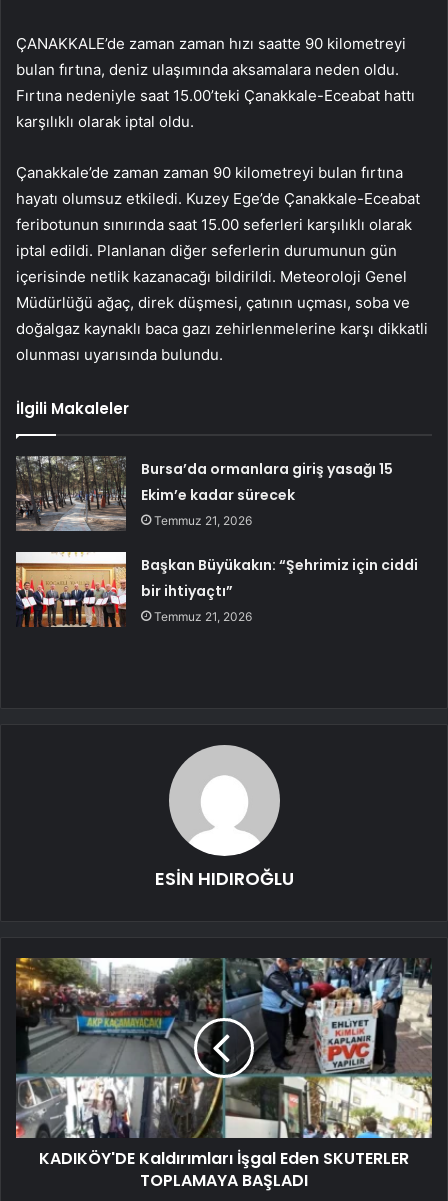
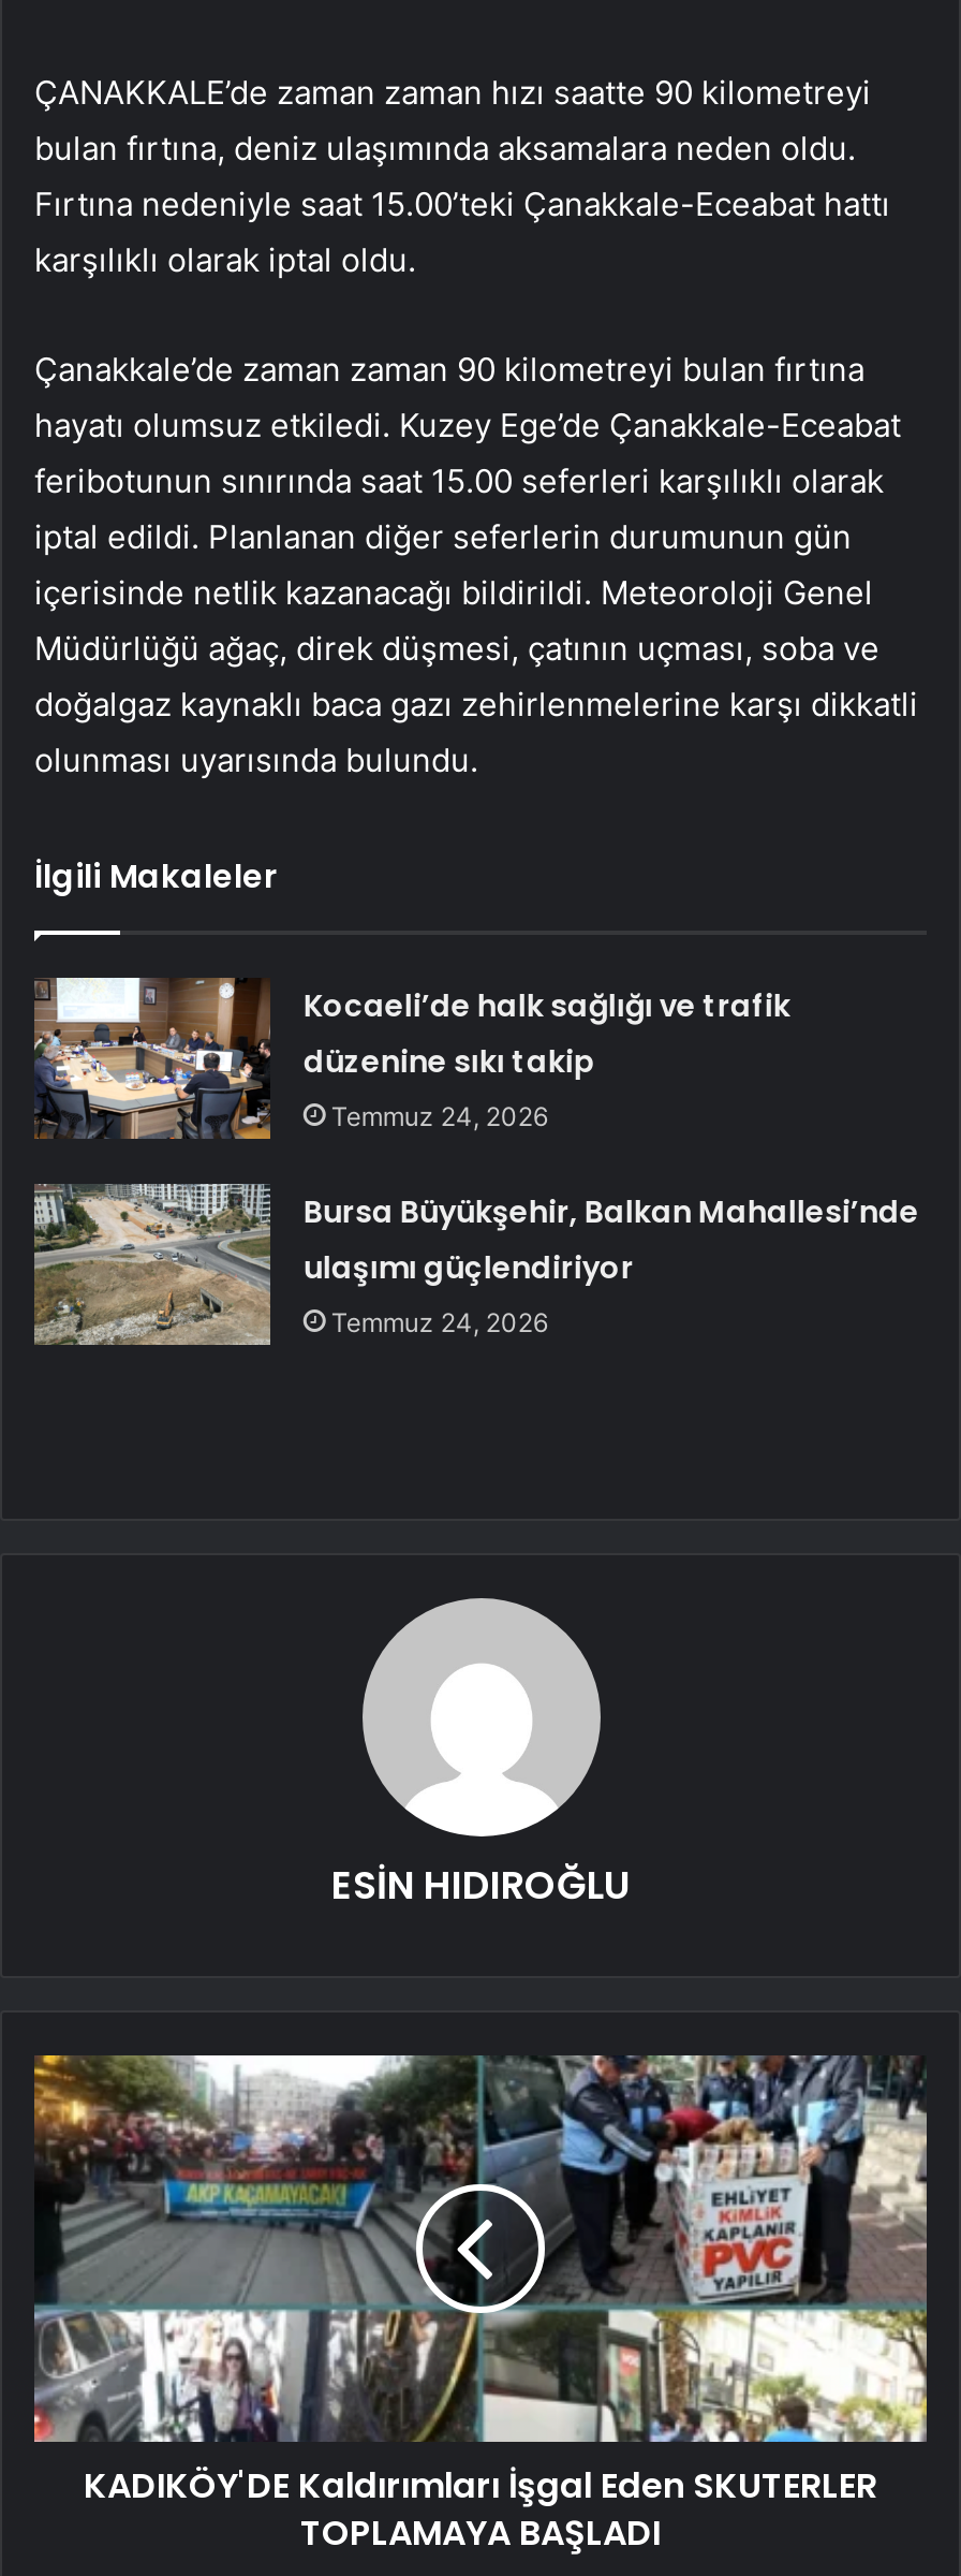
- [image]
- Bursa’da ormanlara giriş yasağı 15
- Ekim’e kadar sürecek
- Temmuz 21, 2026
+ [image]
+ Kocaeli’de halk sağlığı ve trafik
+ düzenine sıkı takip
+ Temmuz 24, 2026

- [image]
- Başkan Büyükakın: “Şehrimiz için ciddi
- bir ihtiyaçtı”
- Temmuz 21, 2026
+ [image]
+ Bursa Büyükşehir, Balkan Mahallesi’nde
+ ulaşımı güçlendiriyor
+ Temmuz 24, 2026
